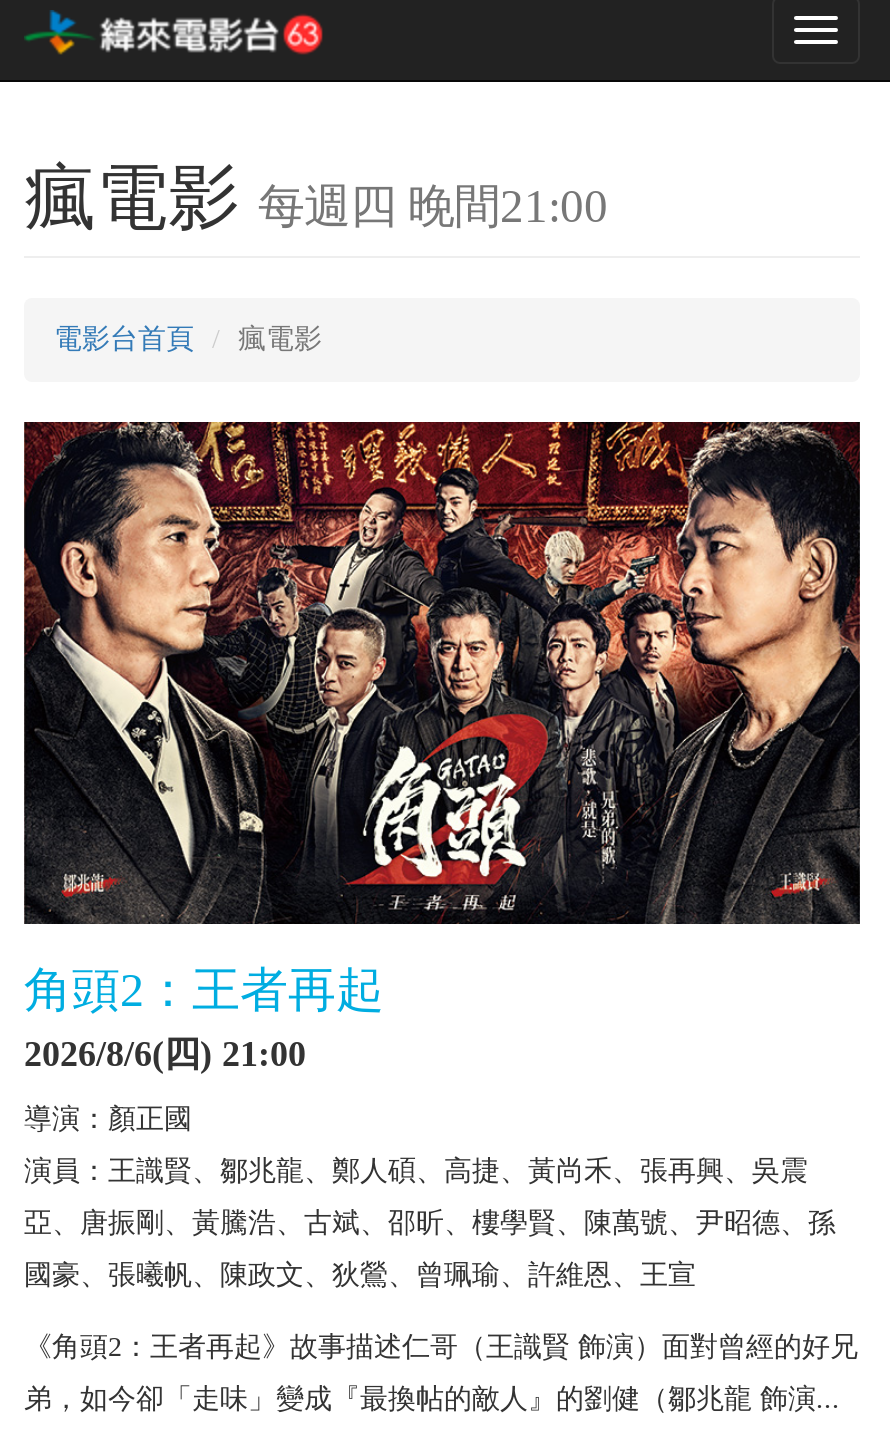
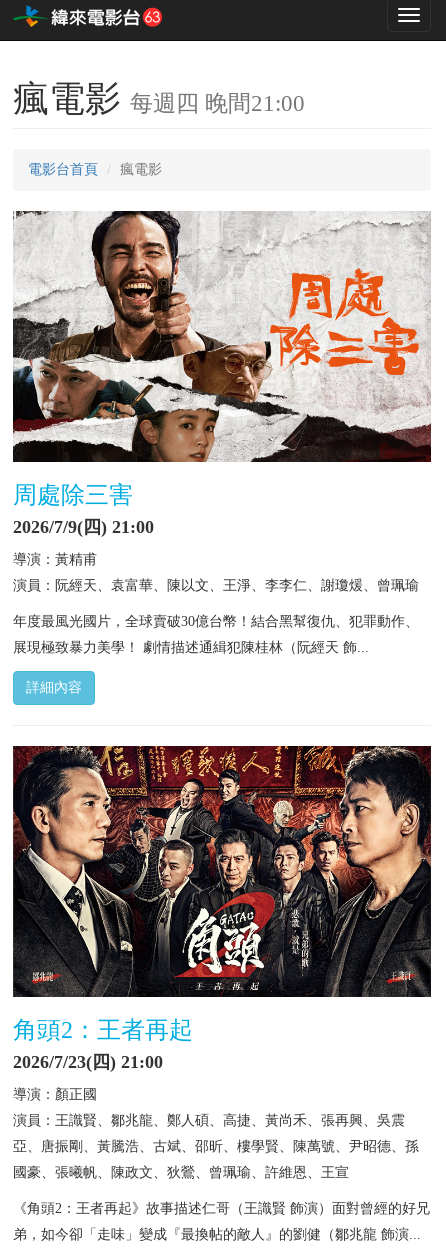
+ [image]
+ 周處除三害
+ 2026/7/9(四) 21:00
+ 導演：黃精甫
+ 演員：阮經天、袁富華、陳以文、王淨、李李仁、謝瓊煖、曾珮瑜
+ 年度最風光國片，全球賣破30億台幣！結合黑幫復仇、犯罪動作、
+ 展現極致暴力美學！ 劇情描述通緝犯陳桂林（阮經天 飾...
+ 詳細內容

- 2026/8/6(四) 21:00
+ 2026/7/23(四) 21:00
